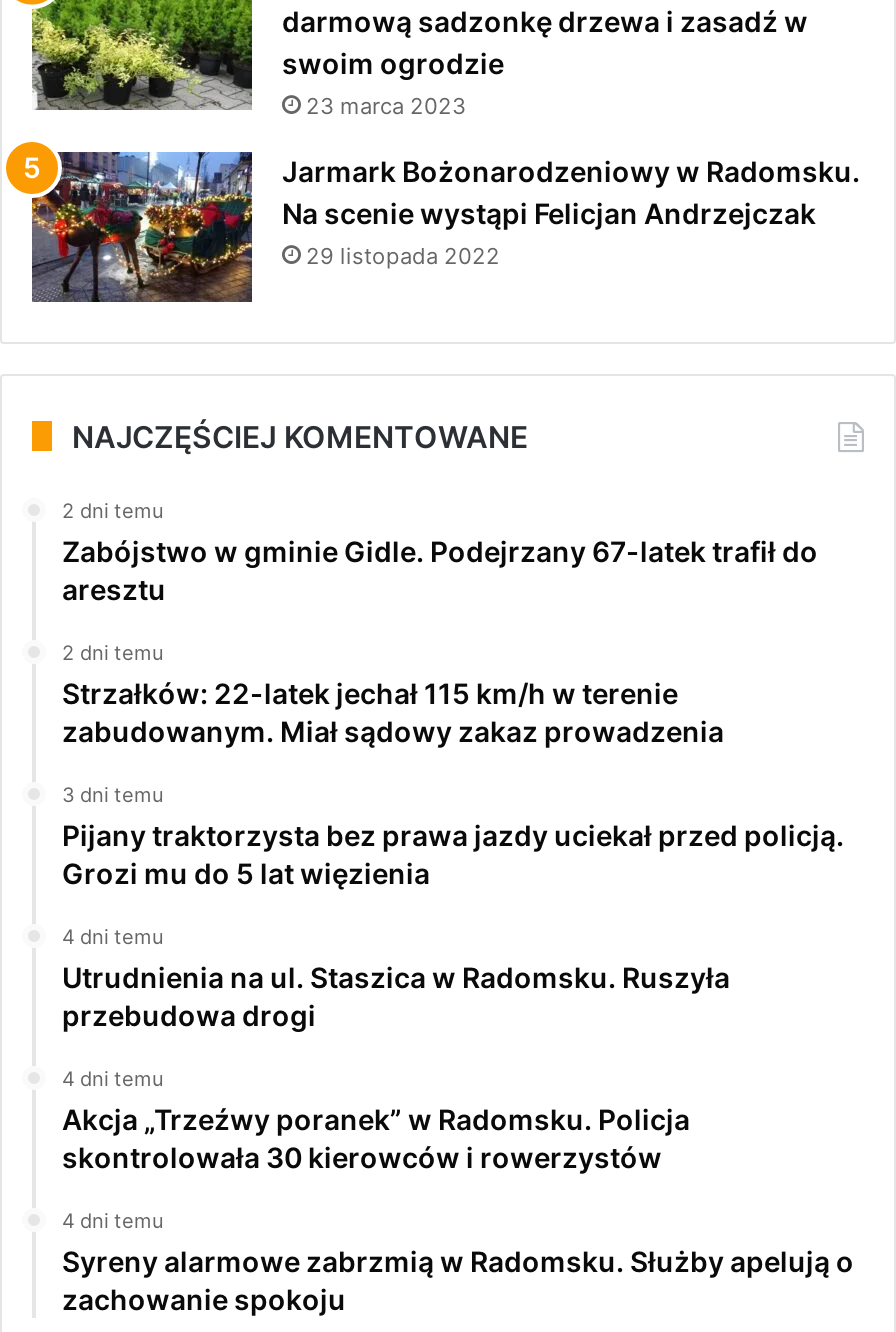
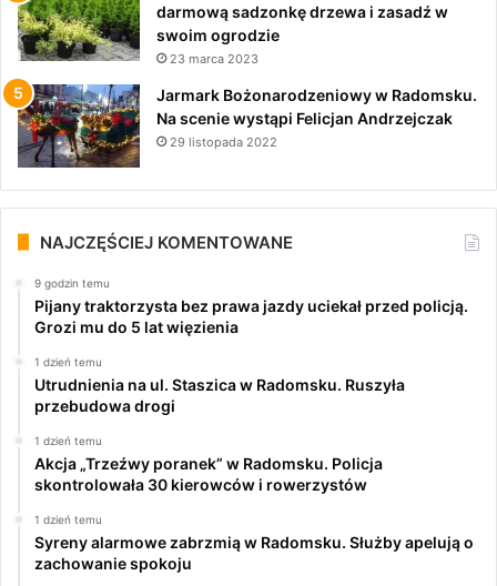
- 2 dni temu
- Zabójstwo w gminie Gidle. Podejrzany 67-latek trafił do
- aresztu
- 2 dni temu
- Strzałków: 22-latek jechał 115 km/h w terenie
- zabudowanym. Miał sądowy zakaz prowadzenia
- 3 dni temu
+ 9 godzin temu

- 4 dni temu
+ 1 dzień temu

- 4 dni temu
+ 1 dzień temu

- 4 dni temu
+ 1 dzień temu
